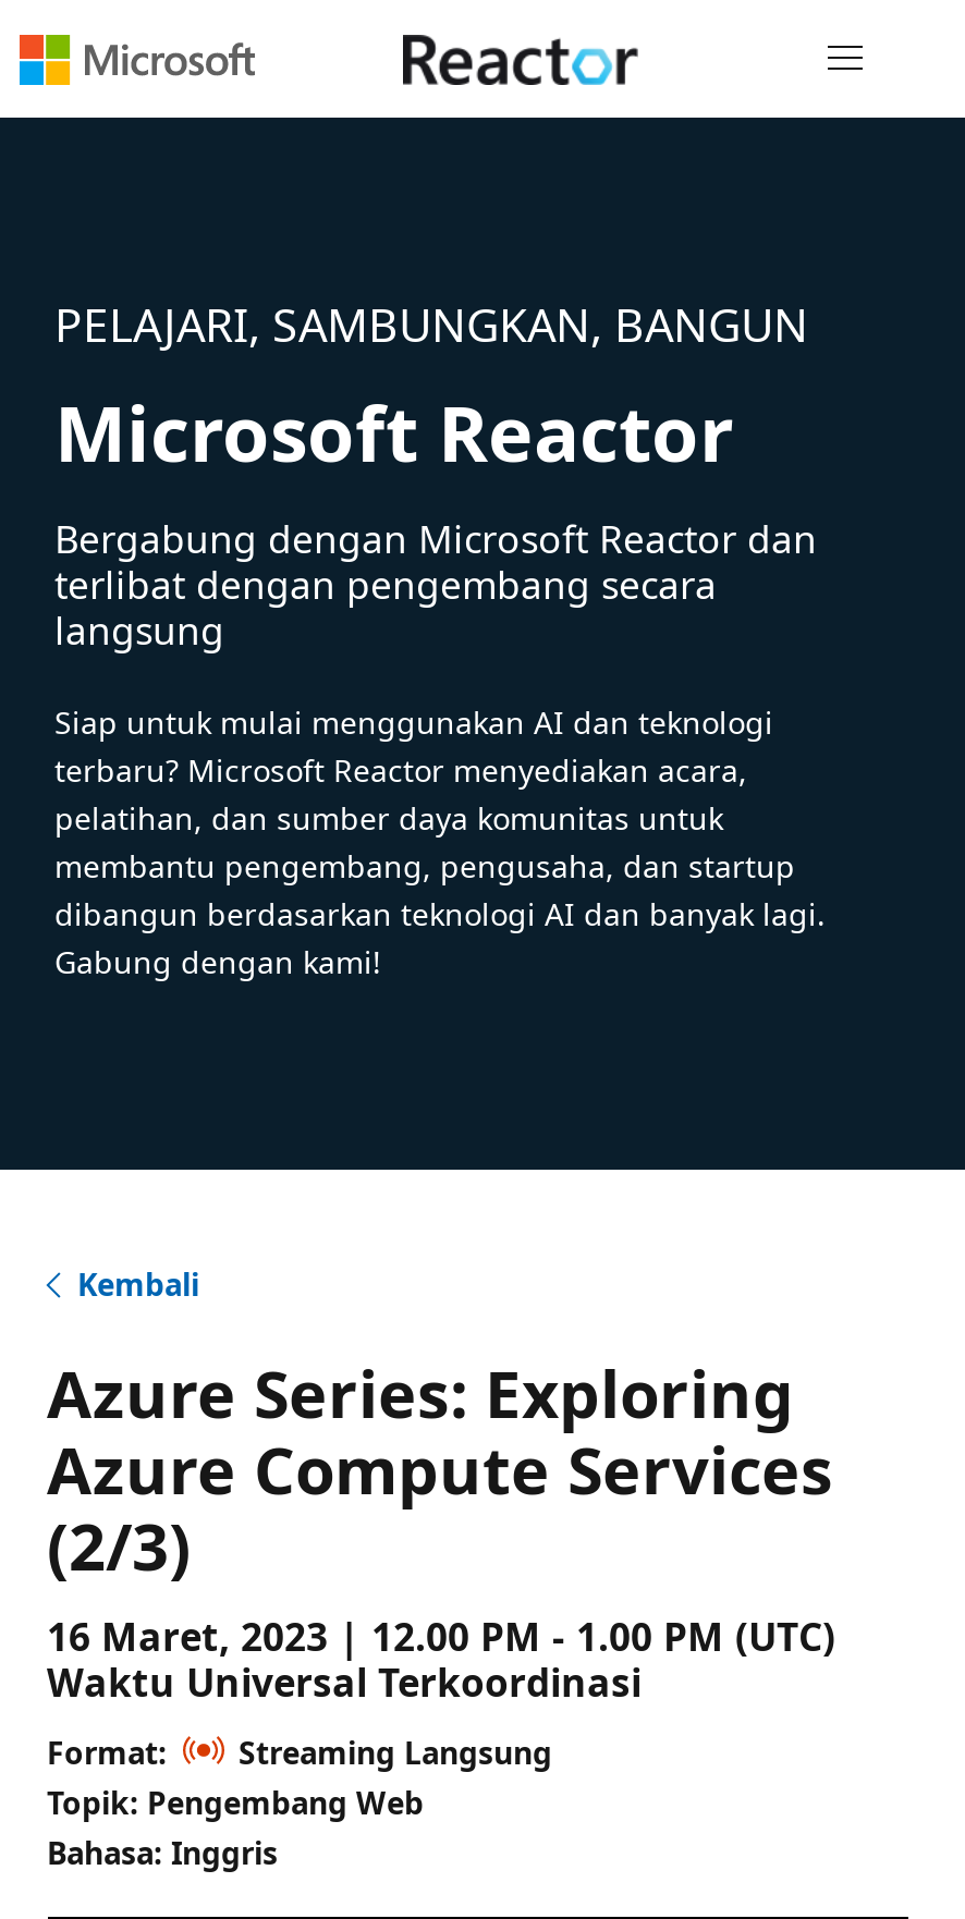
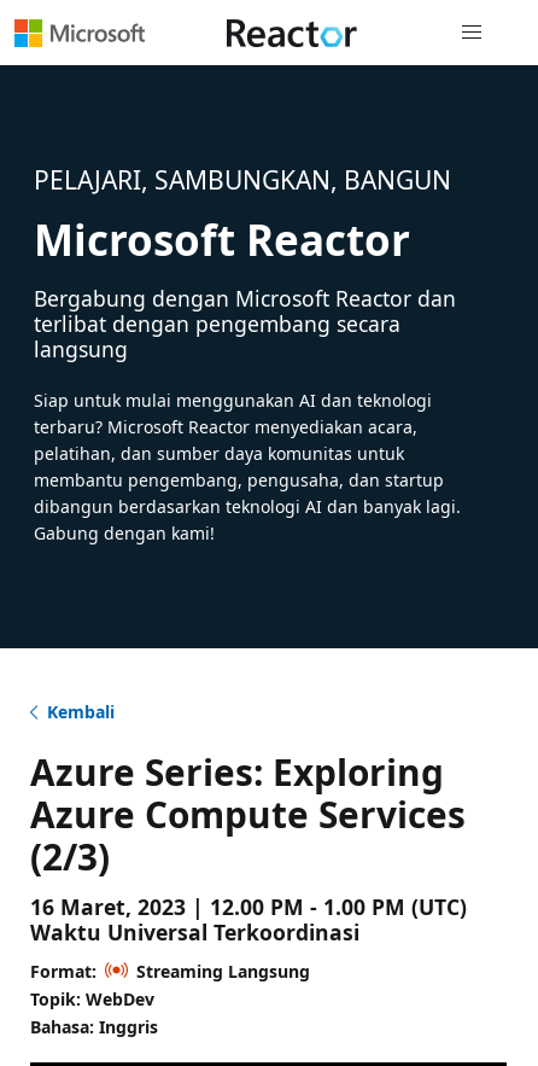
- Topik: Pengembang Web
+ Topik: WebDev
